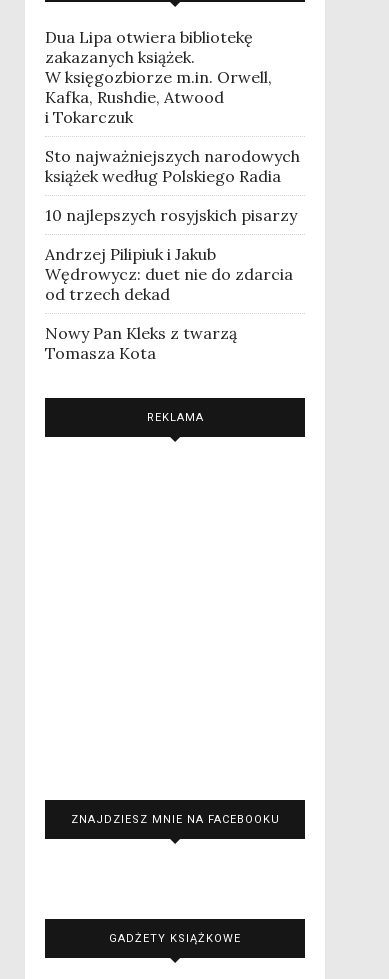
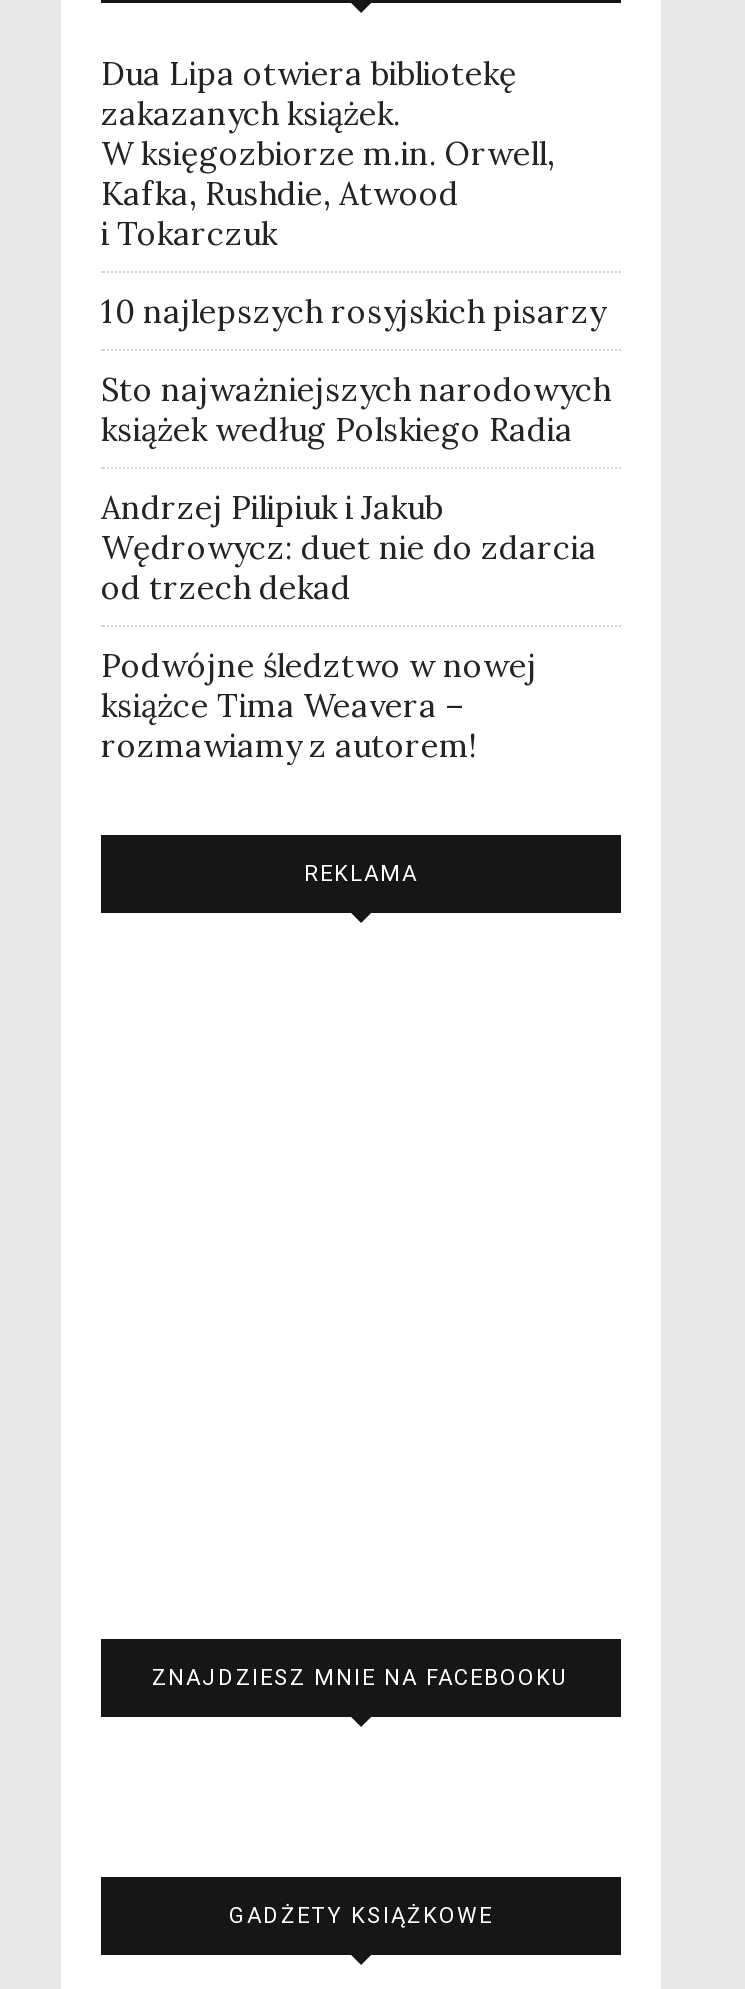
moved down: Sto najważniejszych narodowych | książek według Polskiego Radia

moved up: 10 najlepszych rosyjskich pisarzy

- Nowy Pan Kleks z twarzą
- Tomasza Kota
+ Podwójne śledztwo w nowej
+ książce Tima Weavera –
+ rozmawiamy z autorem!
